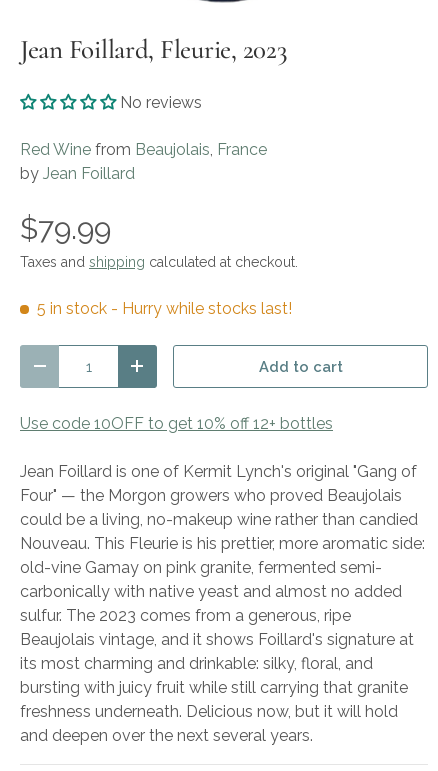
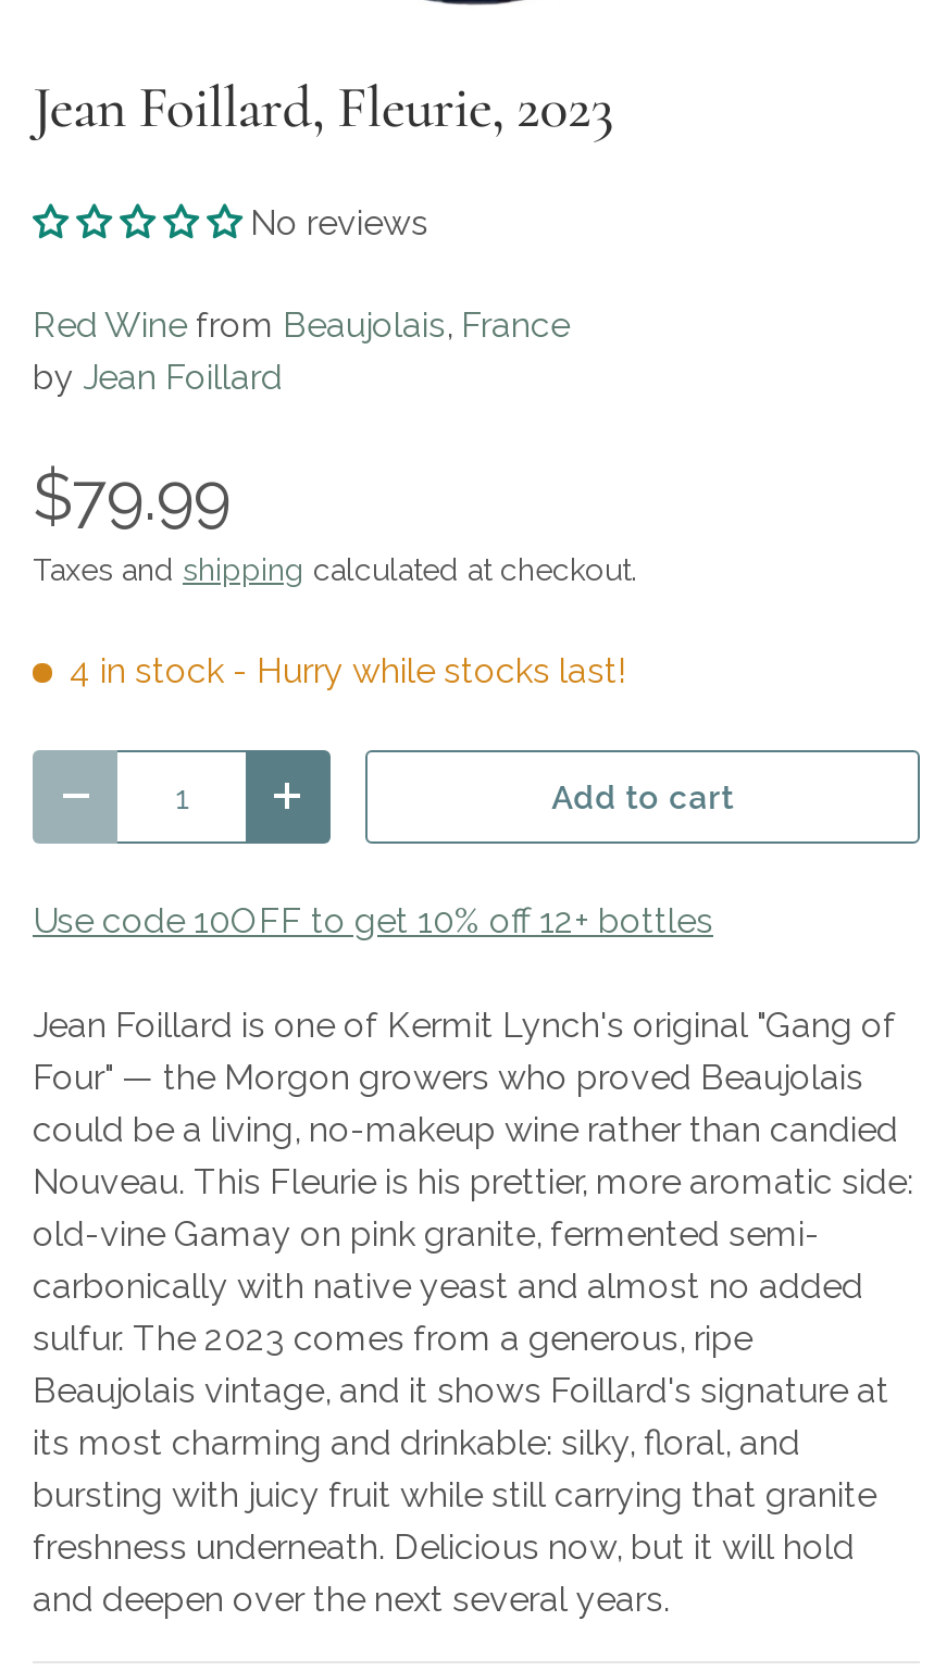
- 5 in stock - Hurry while stocks last!
+ 4 in stock - Hurry while stocks last!
